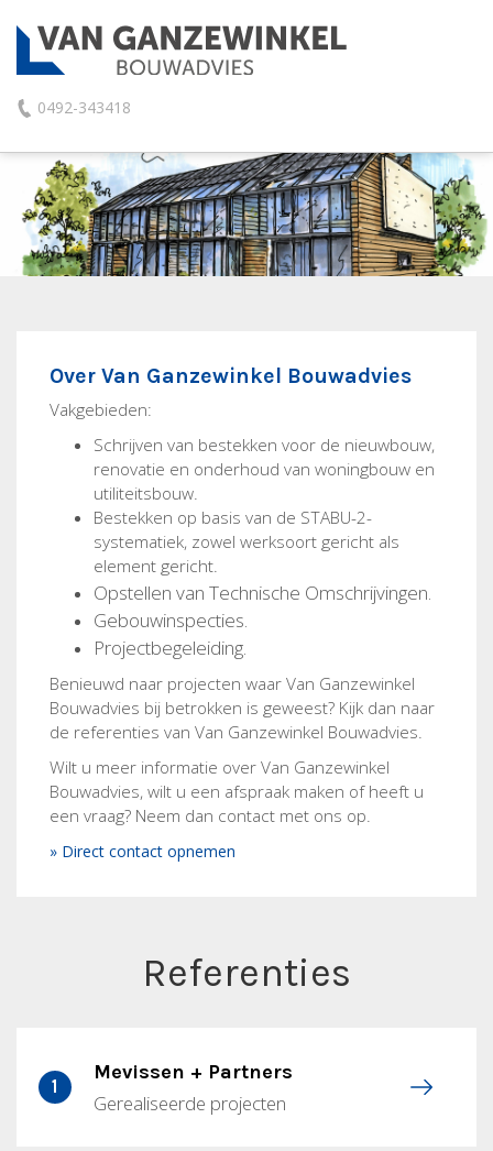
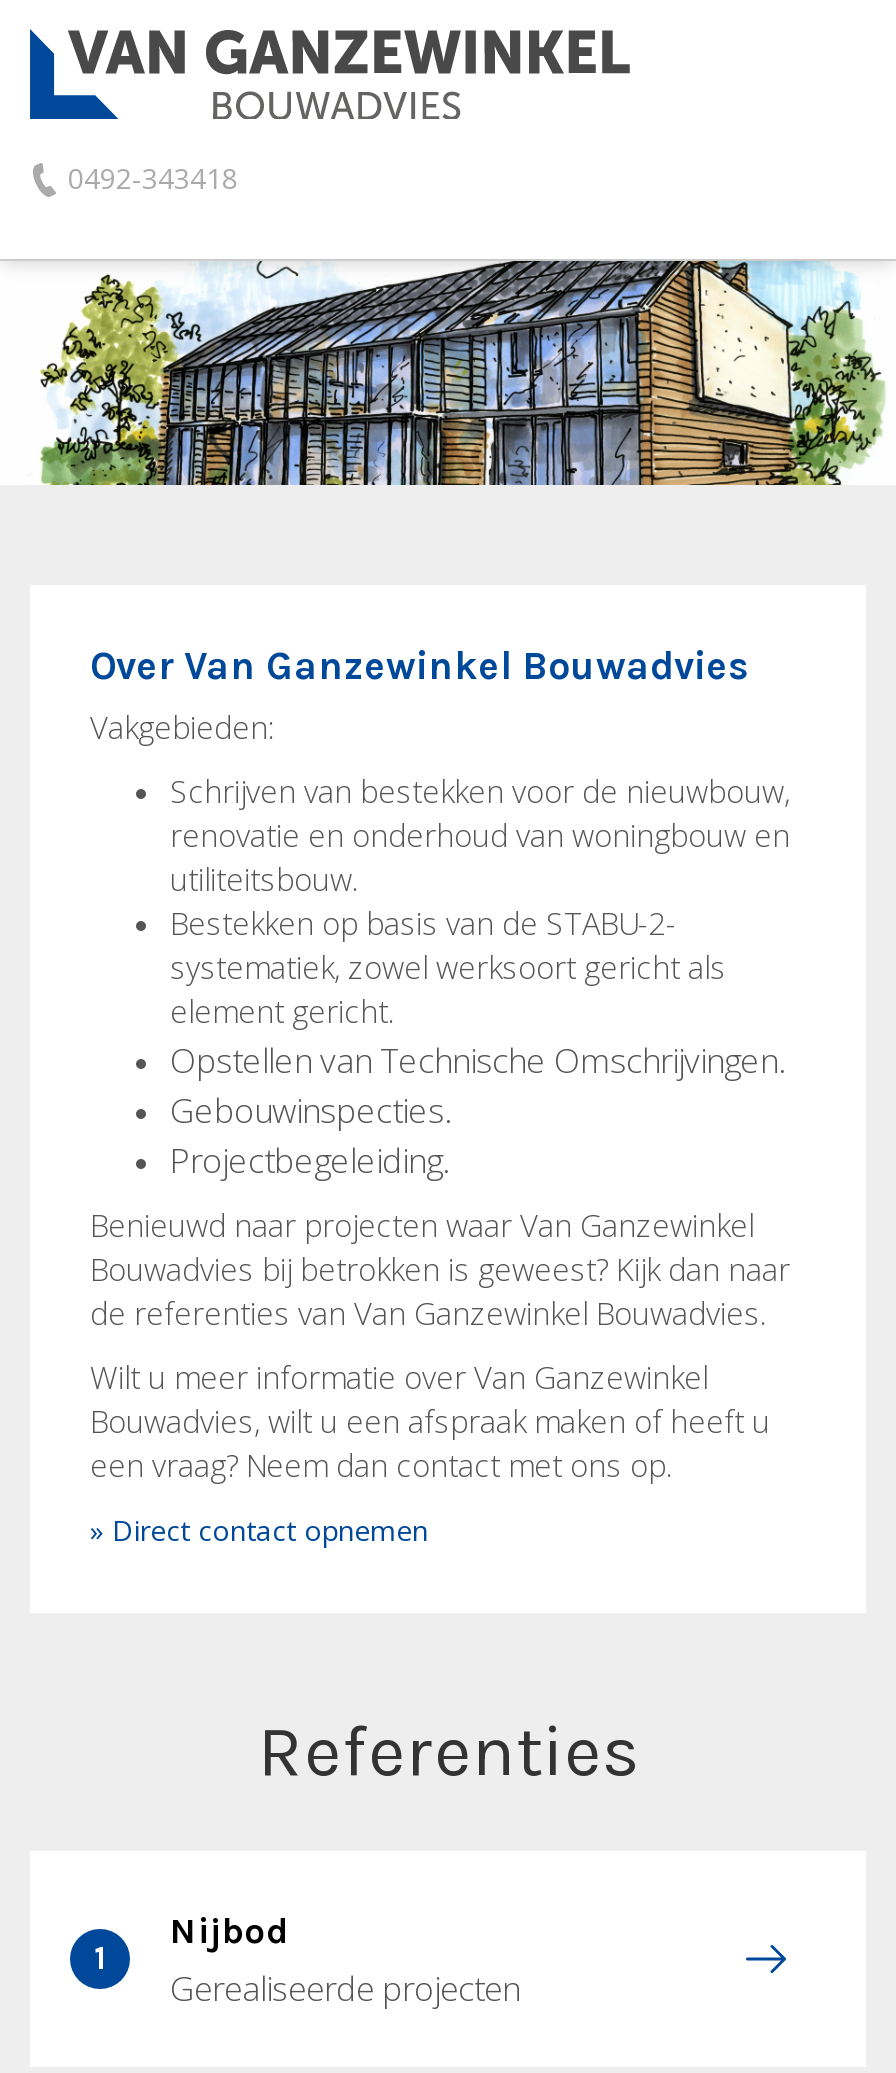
- Mevissen + Partners
+ Nijbod
